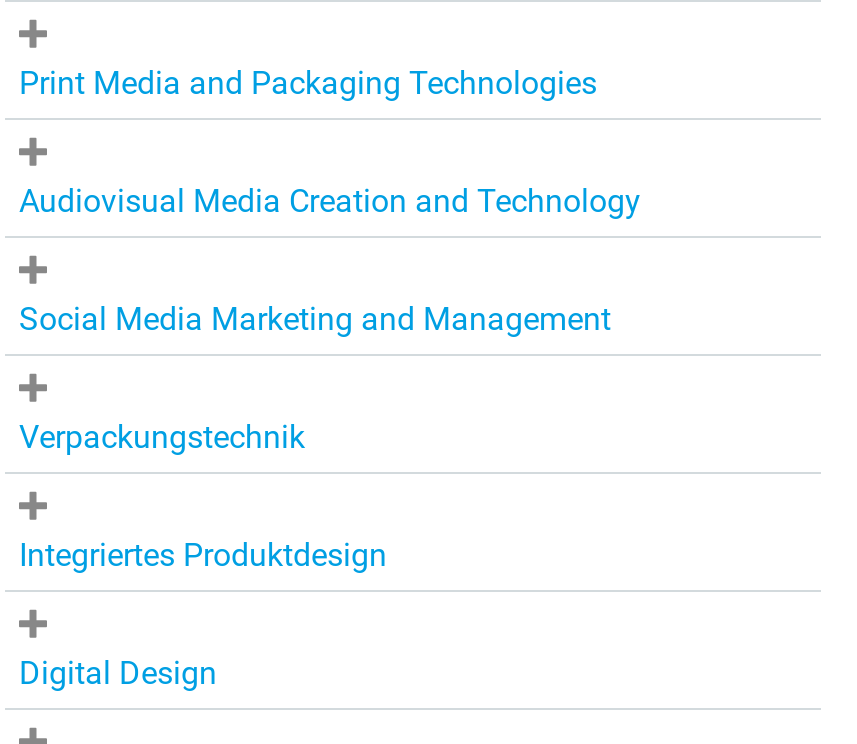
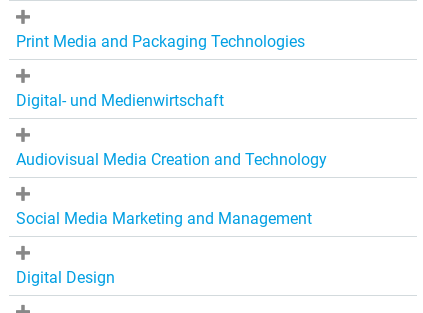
+ Digital- und Medienwirtschaft

moved down: Audiovisual Media Creation and Technology | Social Media Marketing and Management

- Verpackungstechnik
- Integriertes Produktdesign
